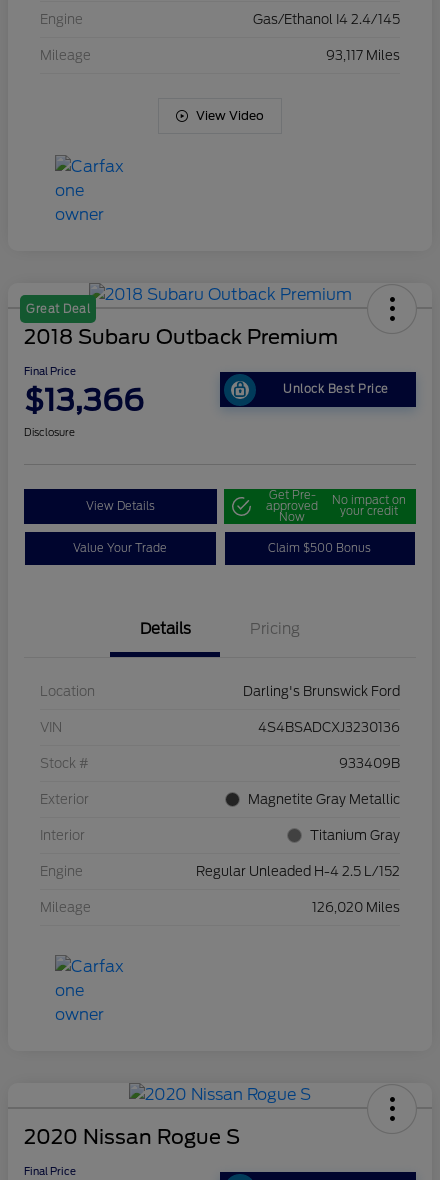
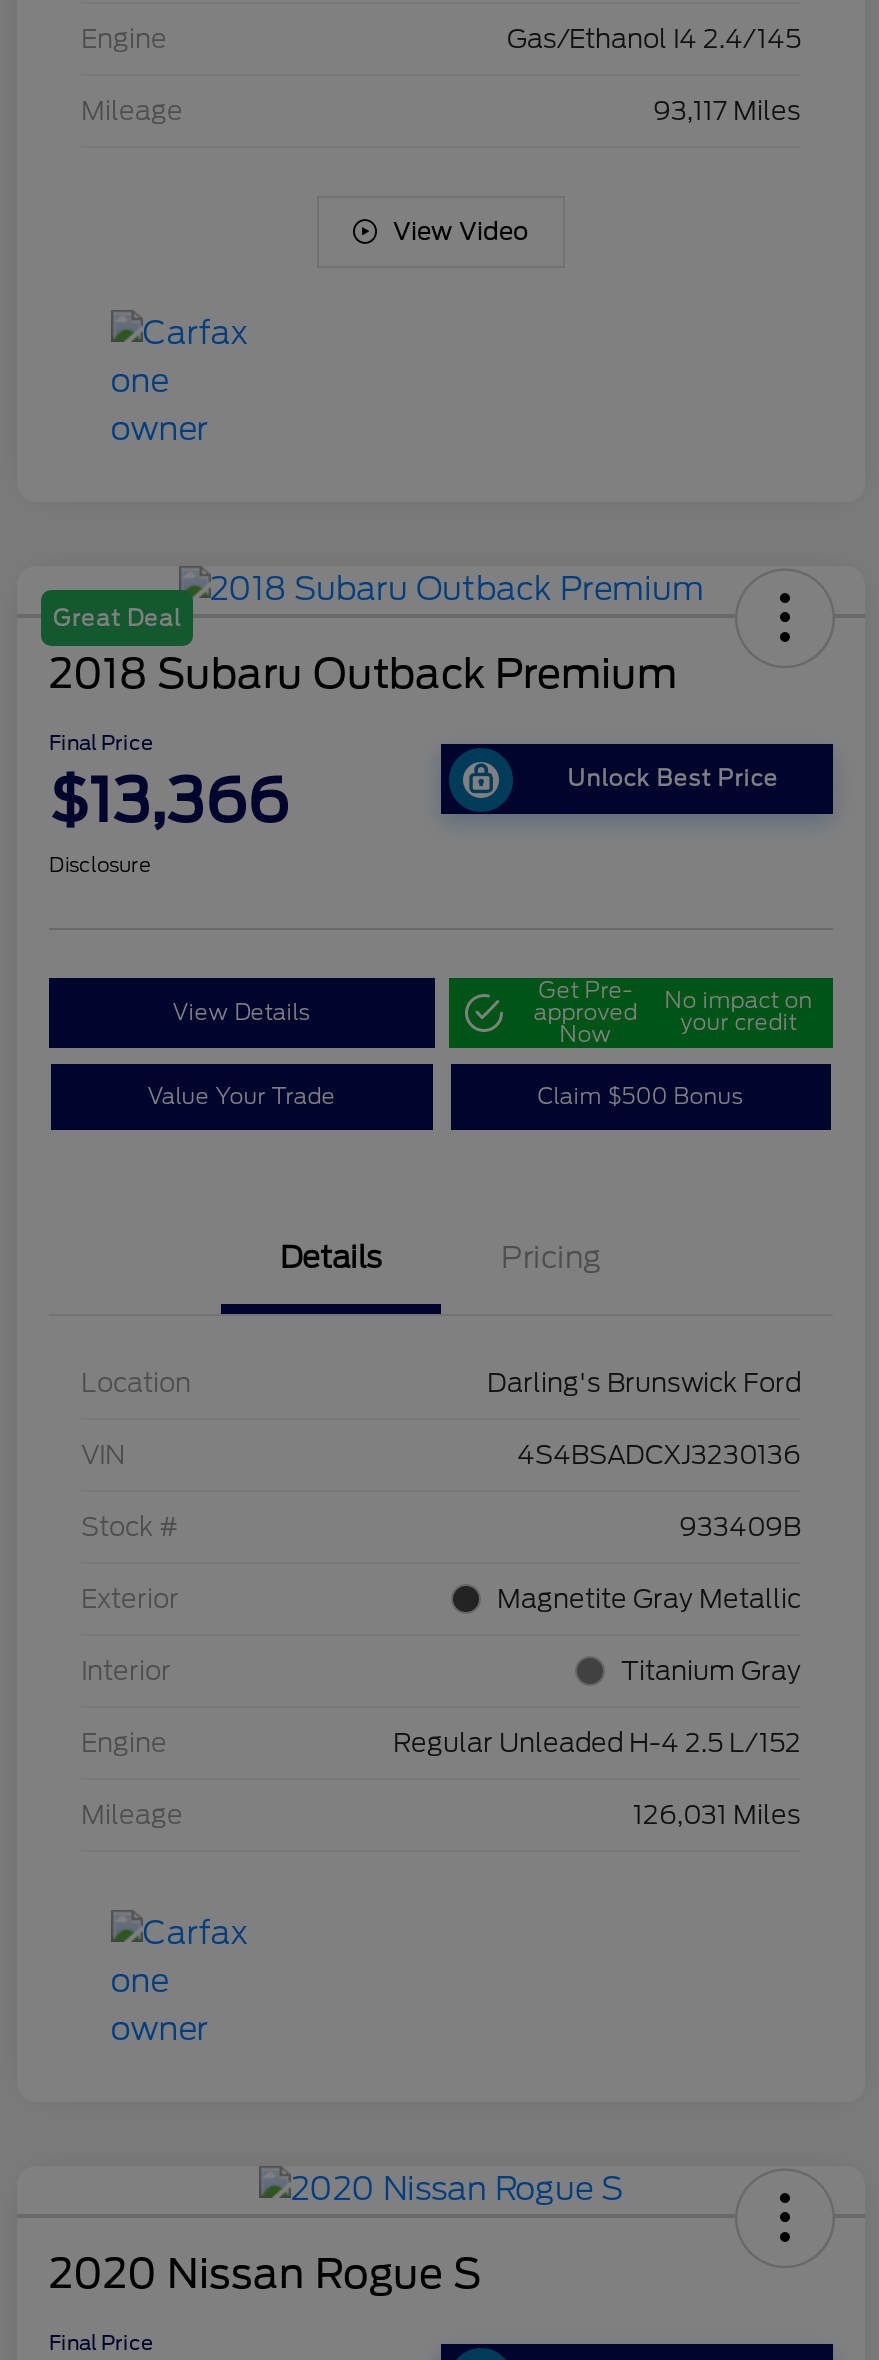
- 126,020 Miles
+ 126,031 Miles
